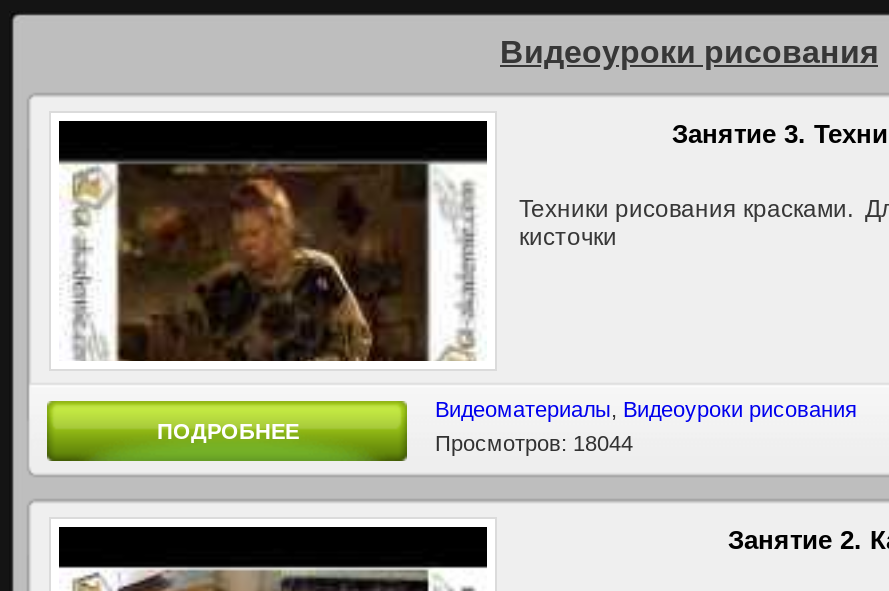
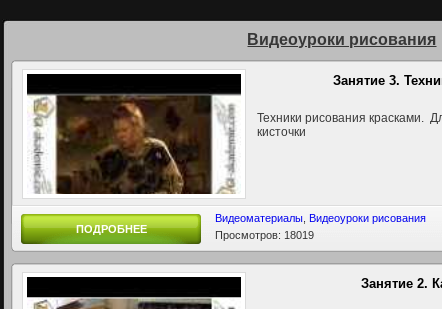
- Просмотров: 18044
+ Просмотров: 18019
